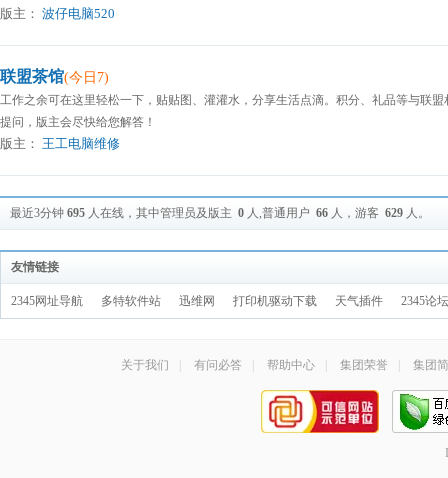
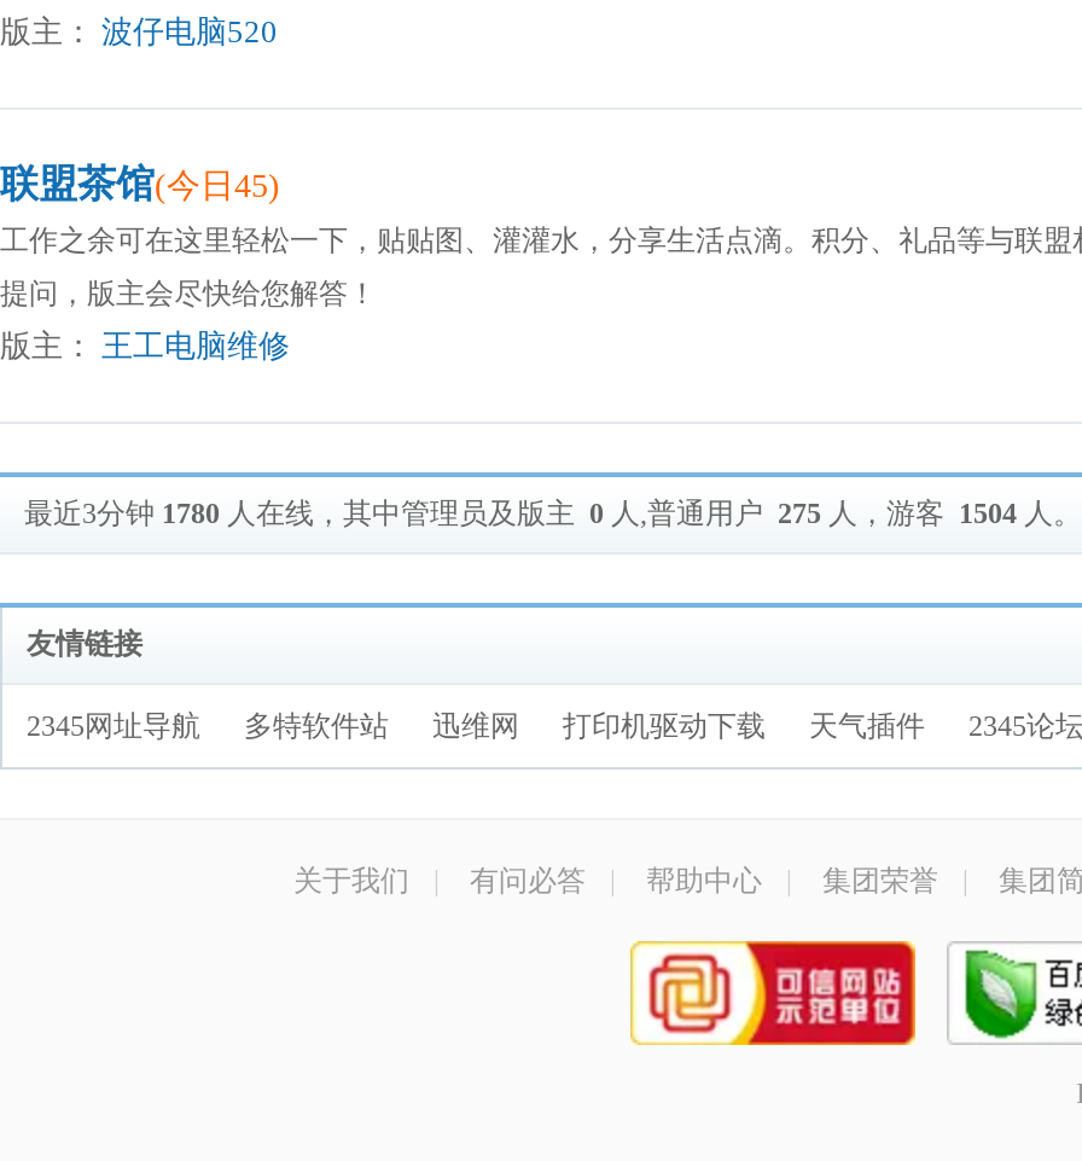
- 联盟茶馆(今日7)
+ 联盟茶馆(今日45)

- 最近3分钟695人在线，其中管理员及版主0人,普通用户66人，游客629人。
+ 最近3分钟1780人在线，其中管理员及版主0人,普通用户275人，游客1504人。
